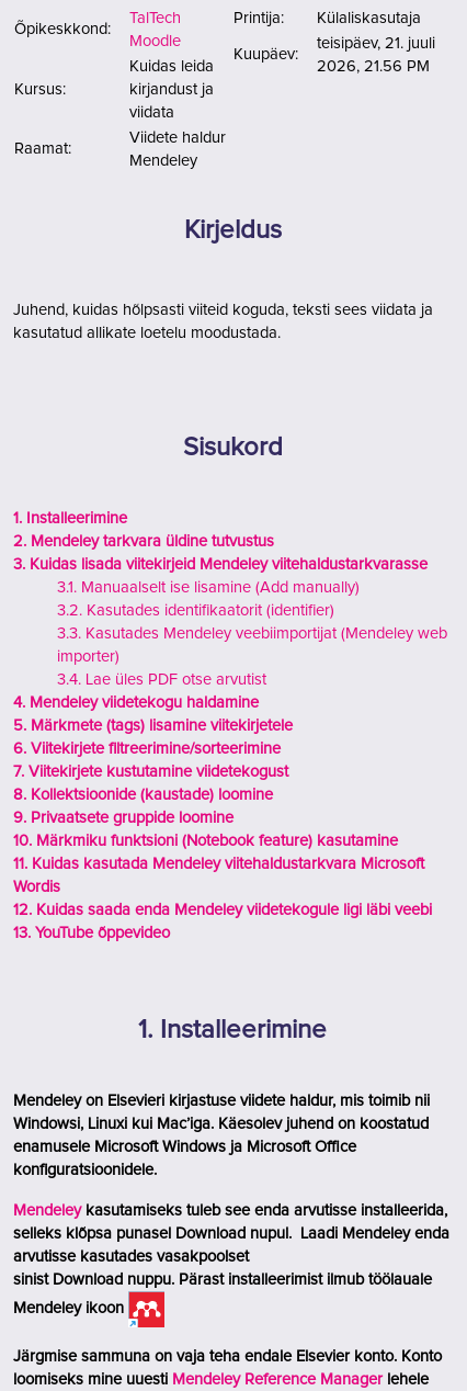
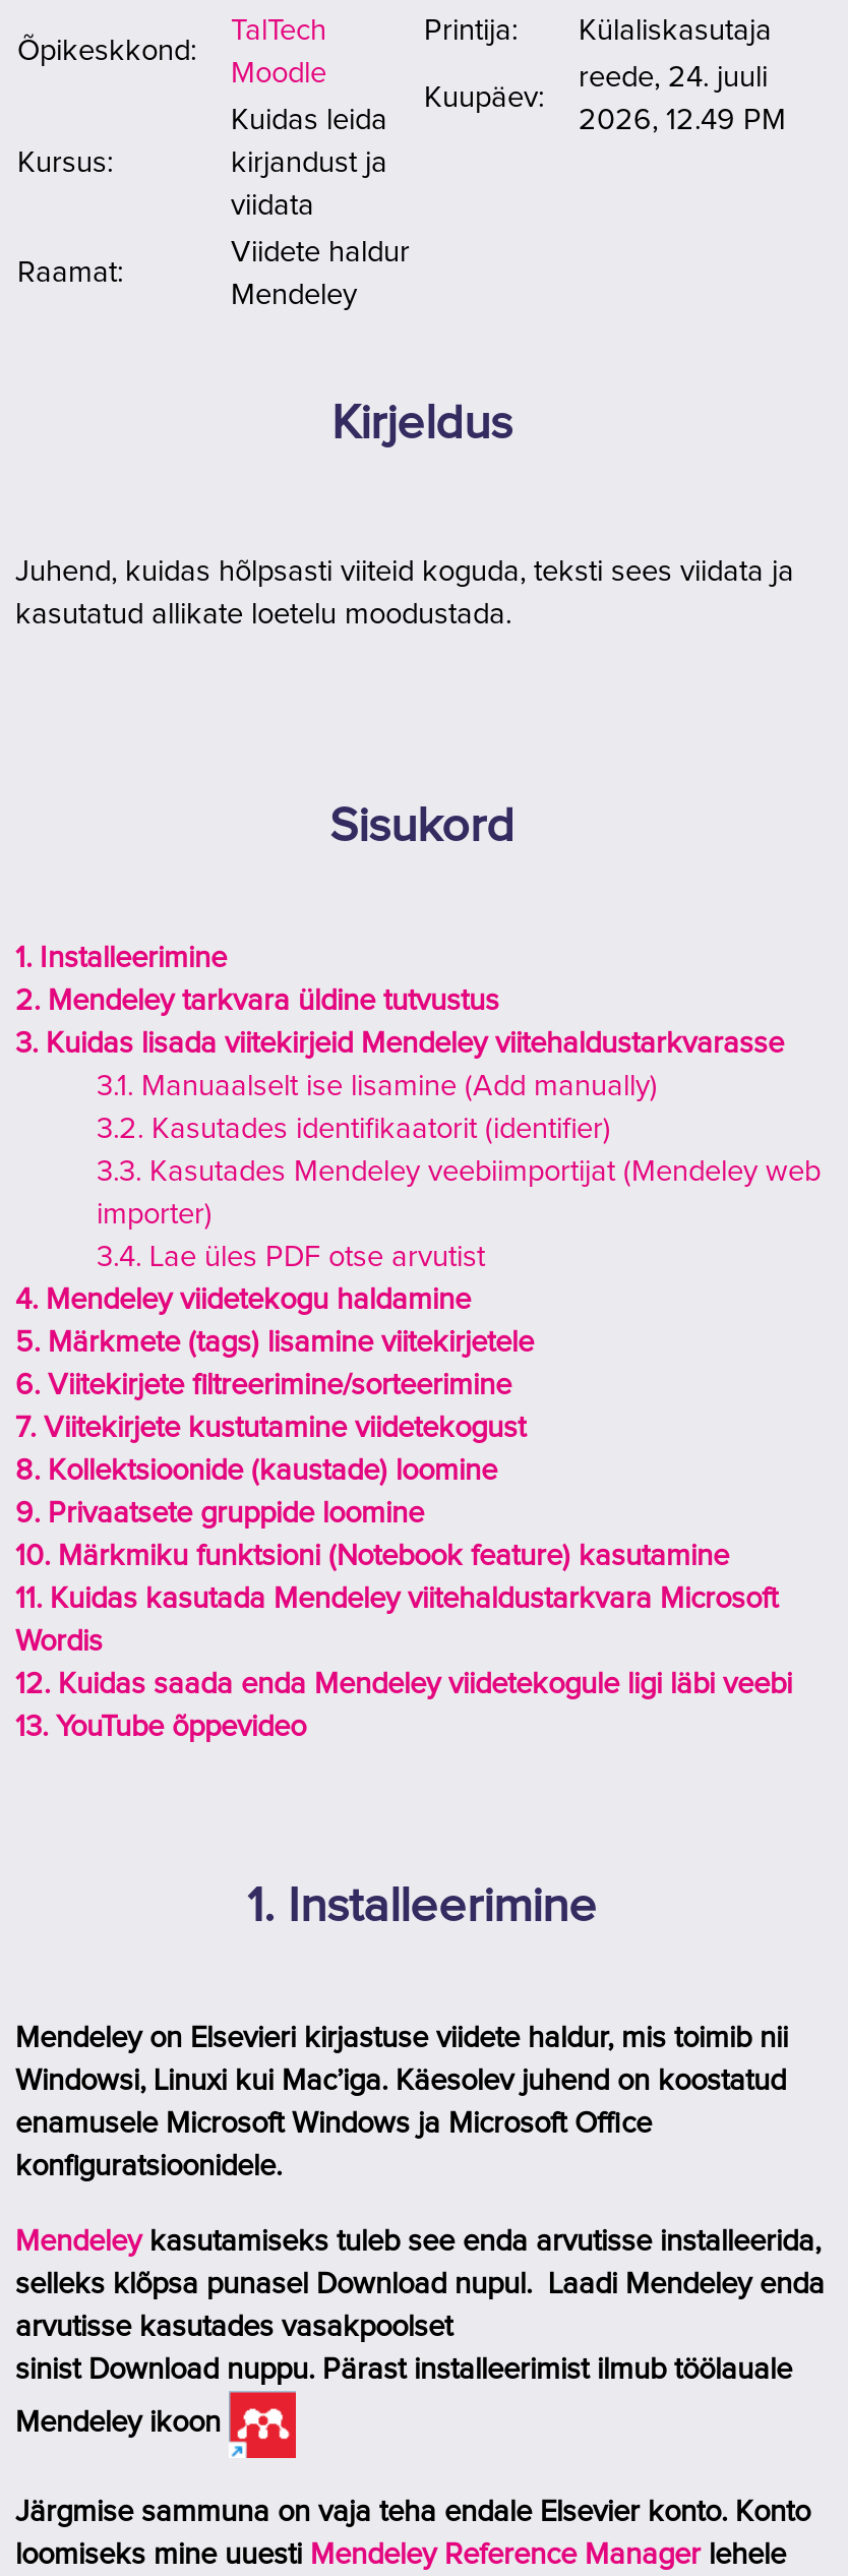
- teisipäev, 21. juuli
+ reede, 24. juuli

- 2026, 21.56 PM
+ 2026, 12.49 PM
